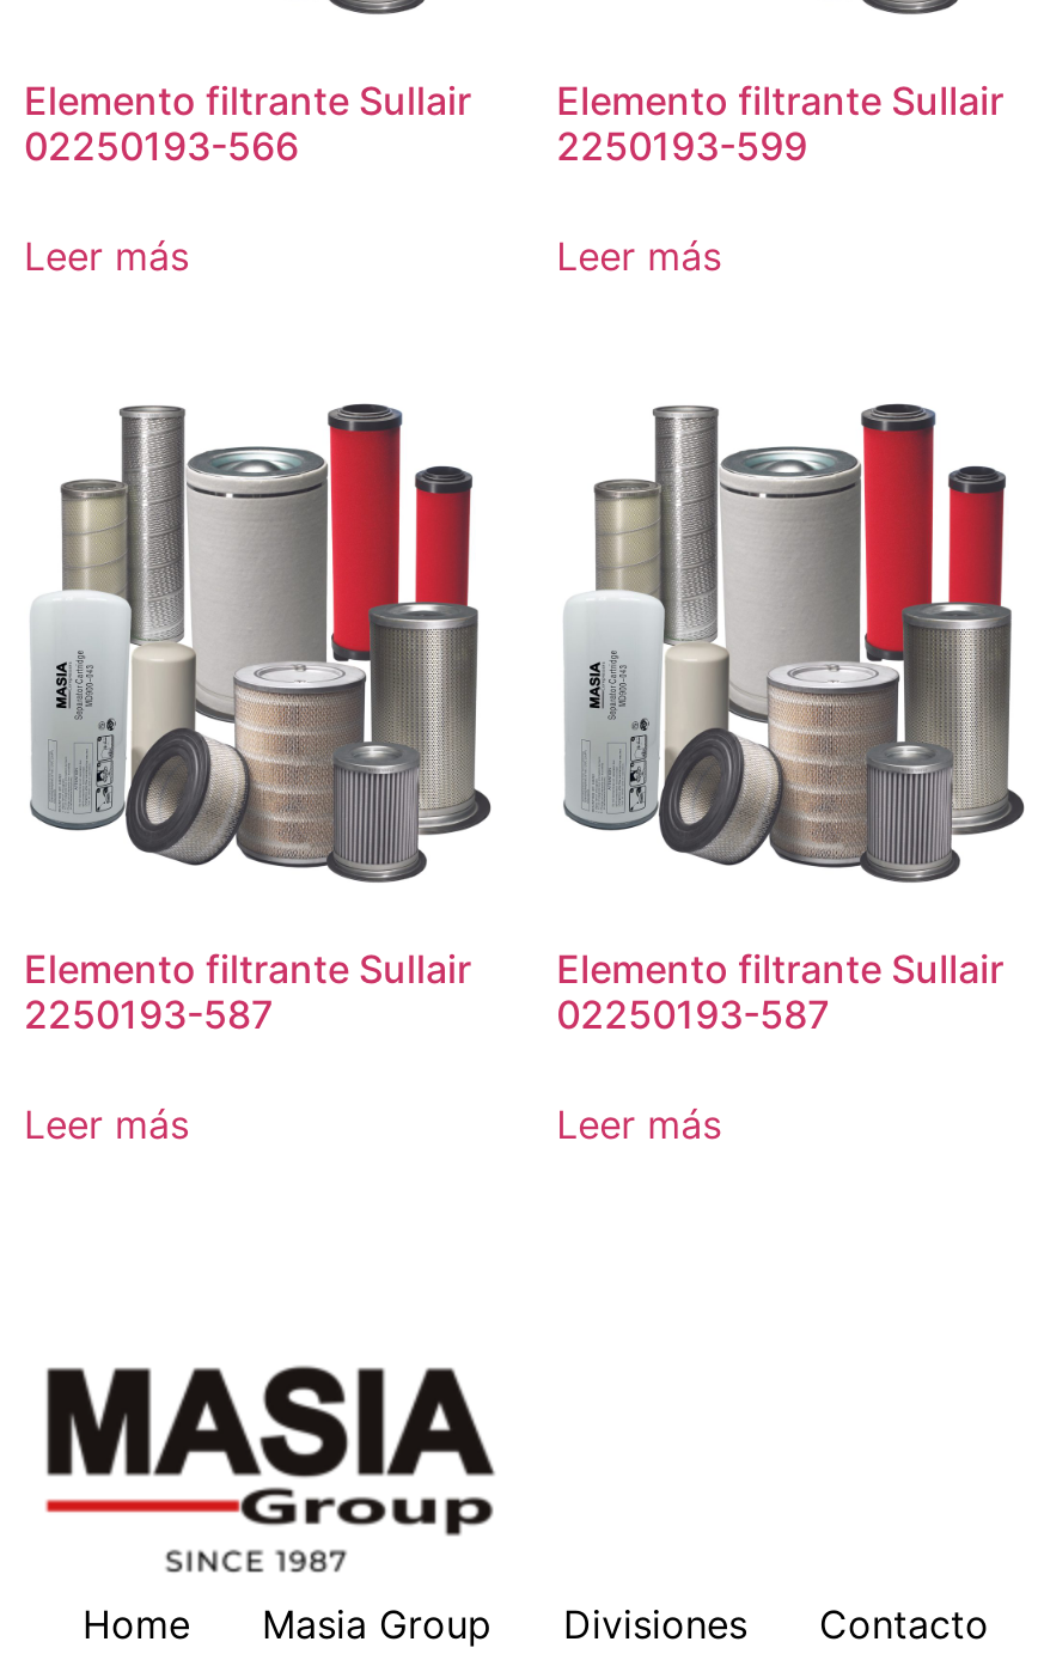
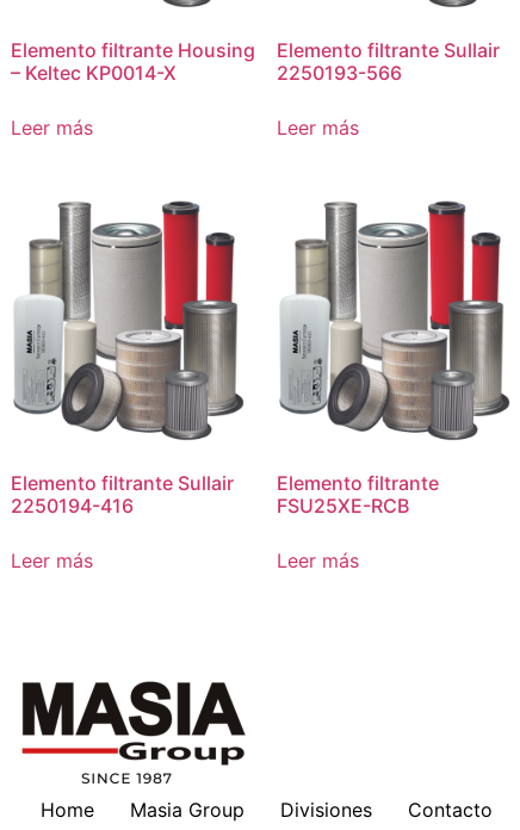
- Elemento filtrante Sullair
- 02250193-566
+ Elemento filtrante Housing
+ – Keltec KP0014-X

- 2250193-599
+ 2250193-566

- Elemento filtrante Sullair
- 02250193-587
+ Elemento filtrante
+ FSU25XE-RCB

- 2250193-587
+ 2250194-416
